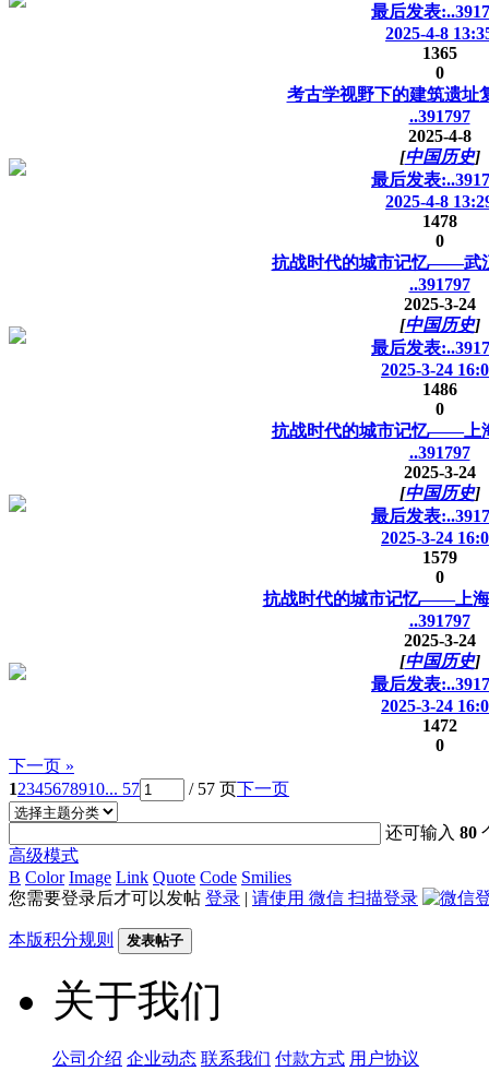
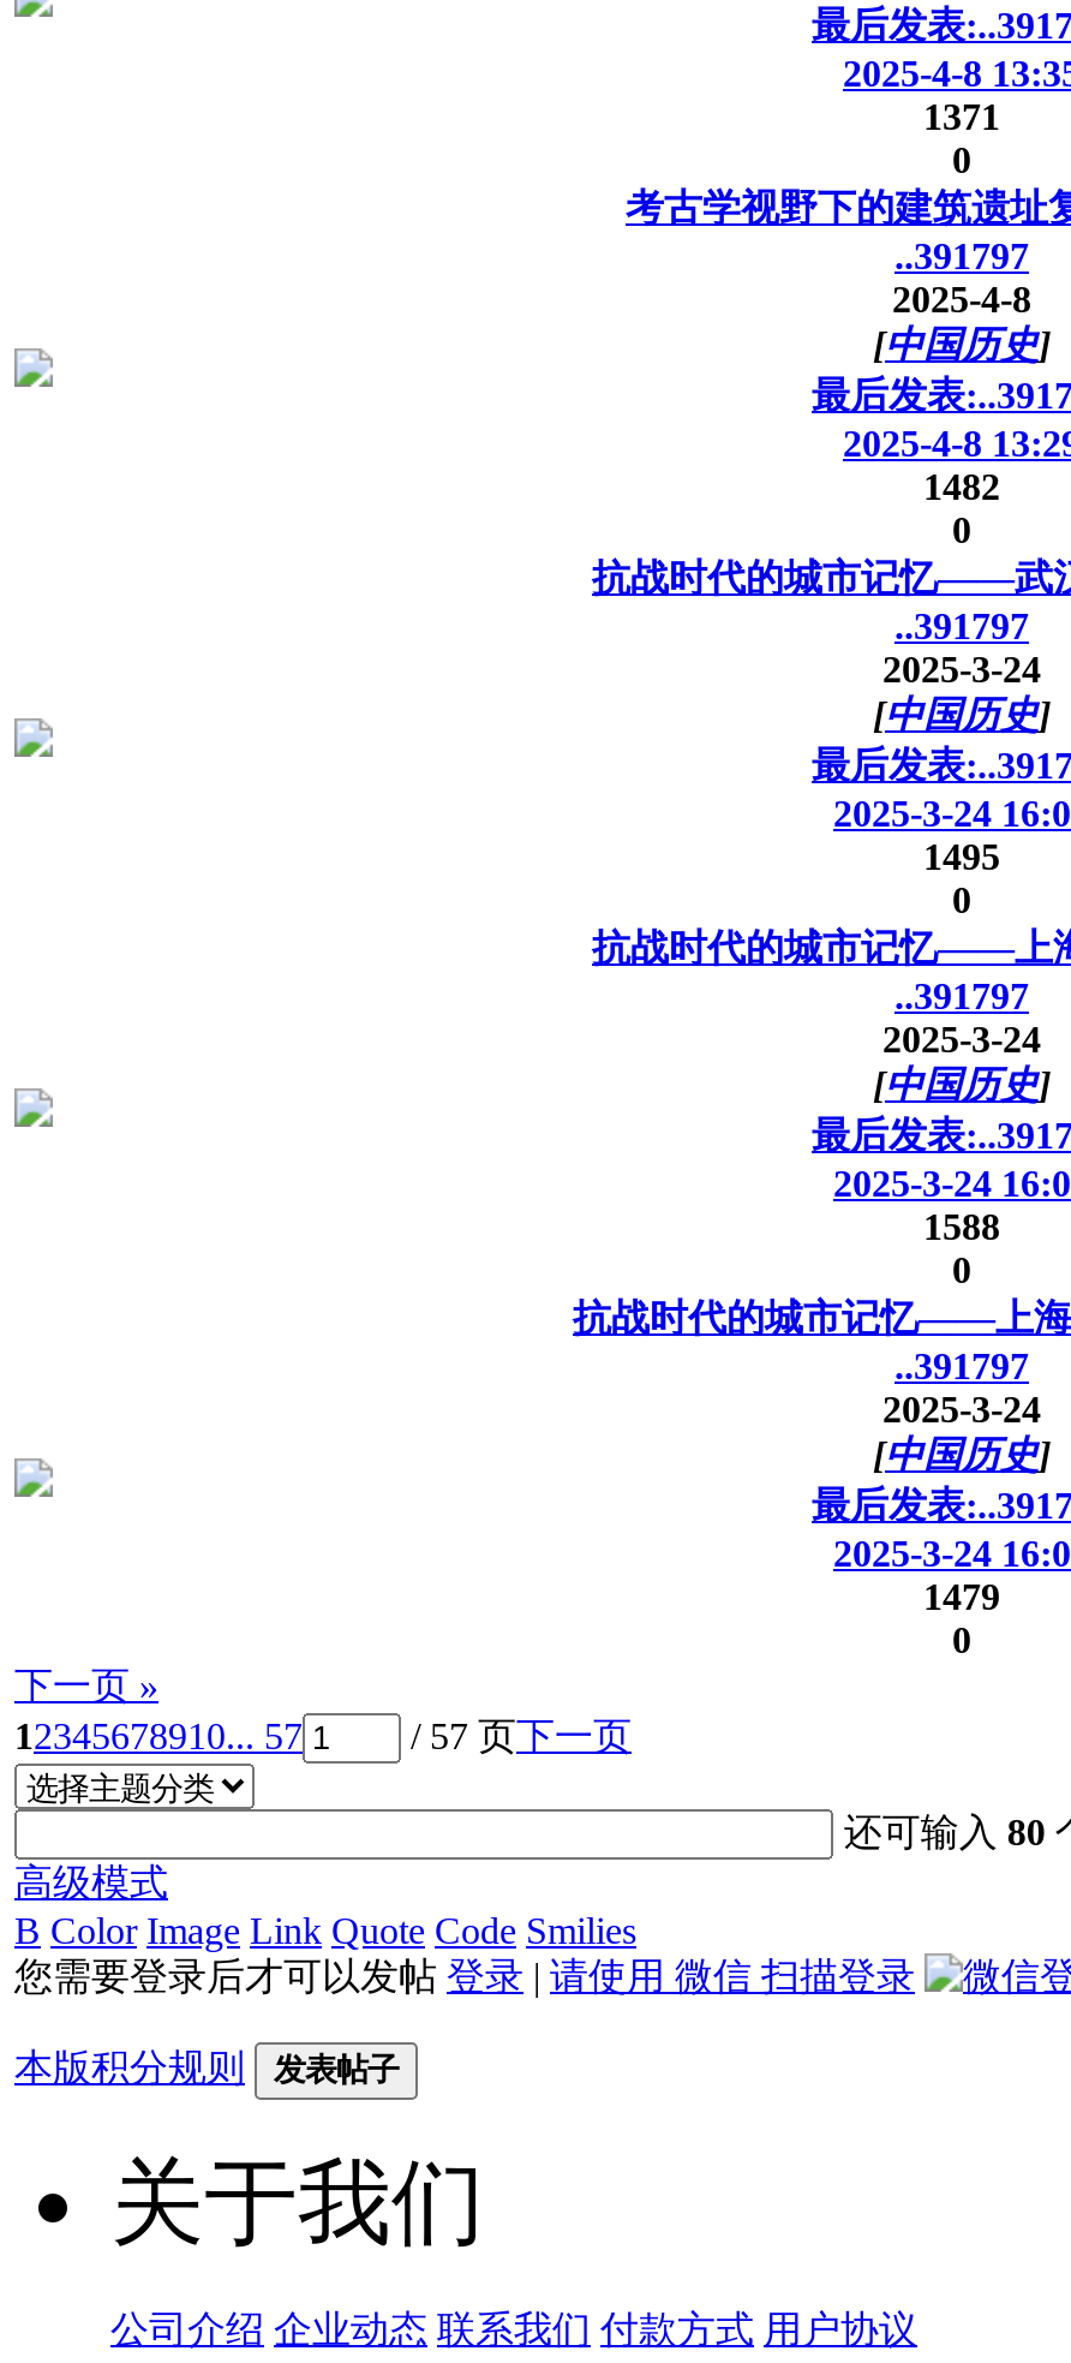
- 1365
+ 1371

- 1478
+ 1482

- 1486
+ 1495

- 1579
+ 1588

- 1472
+ 1479
